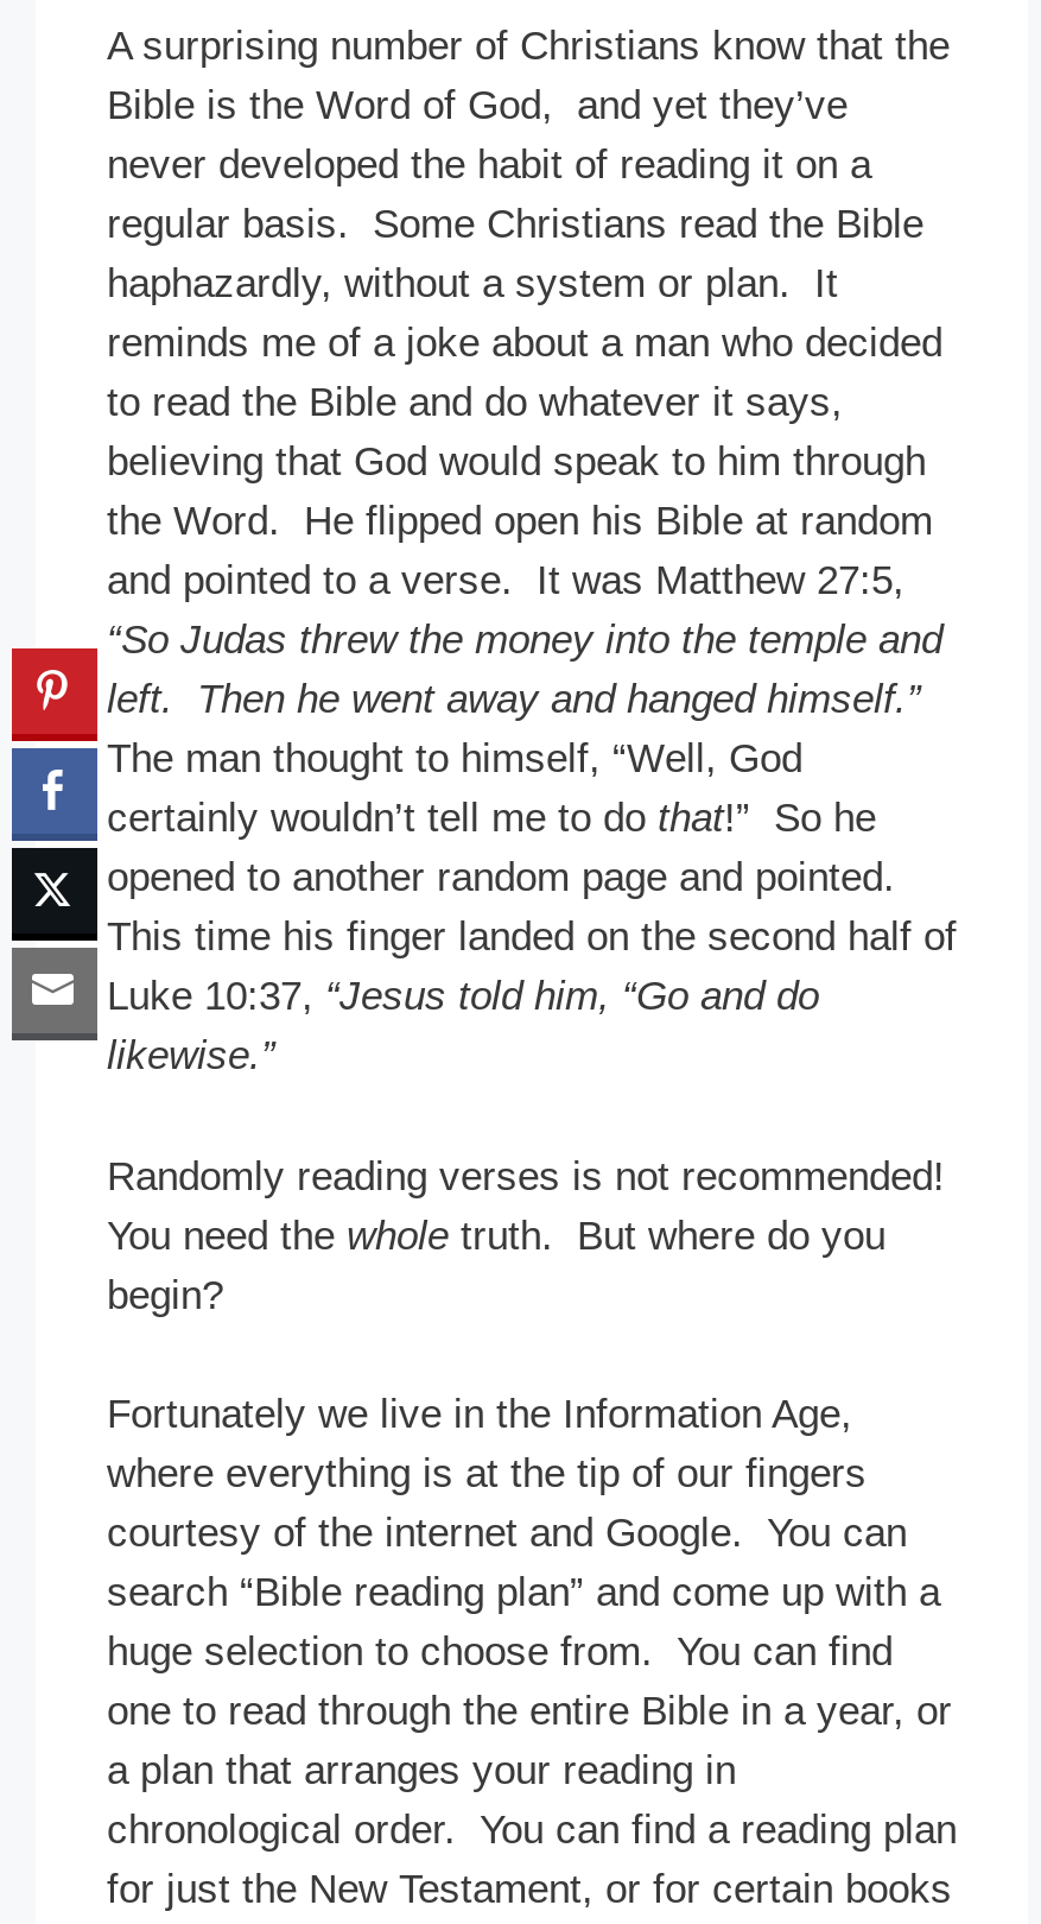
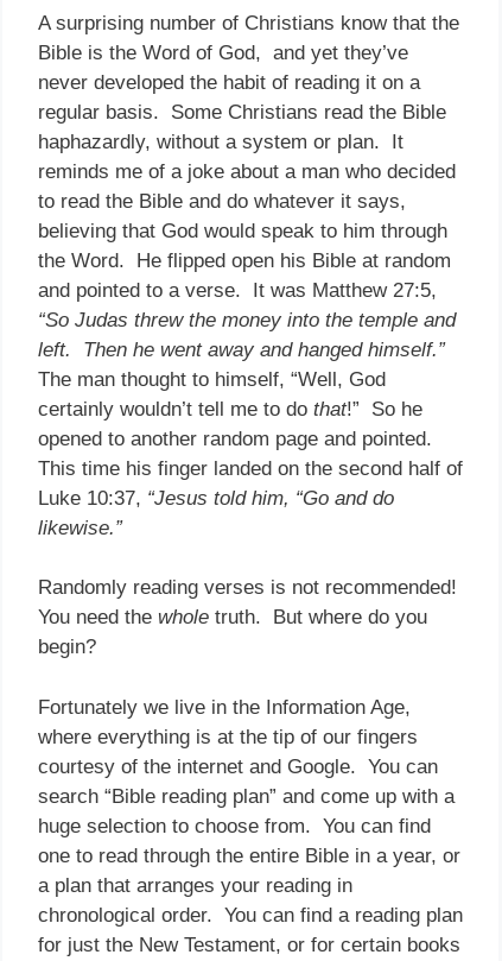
- [image]
